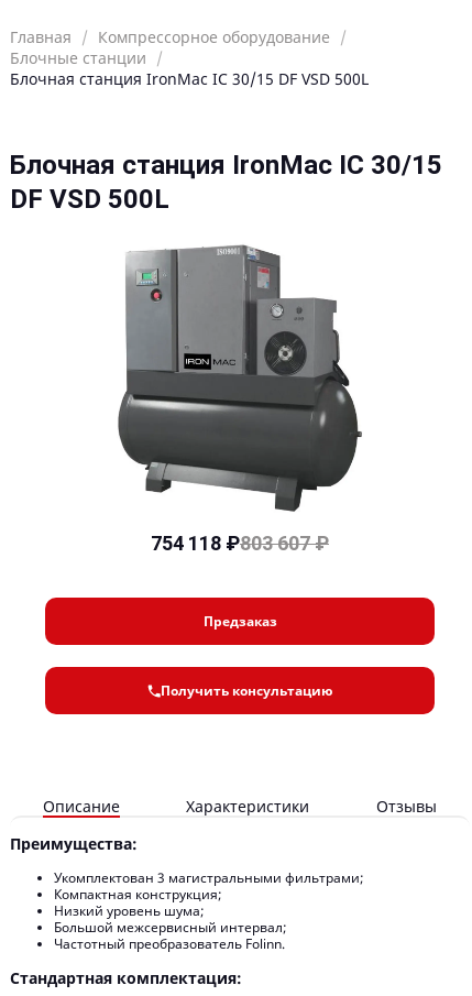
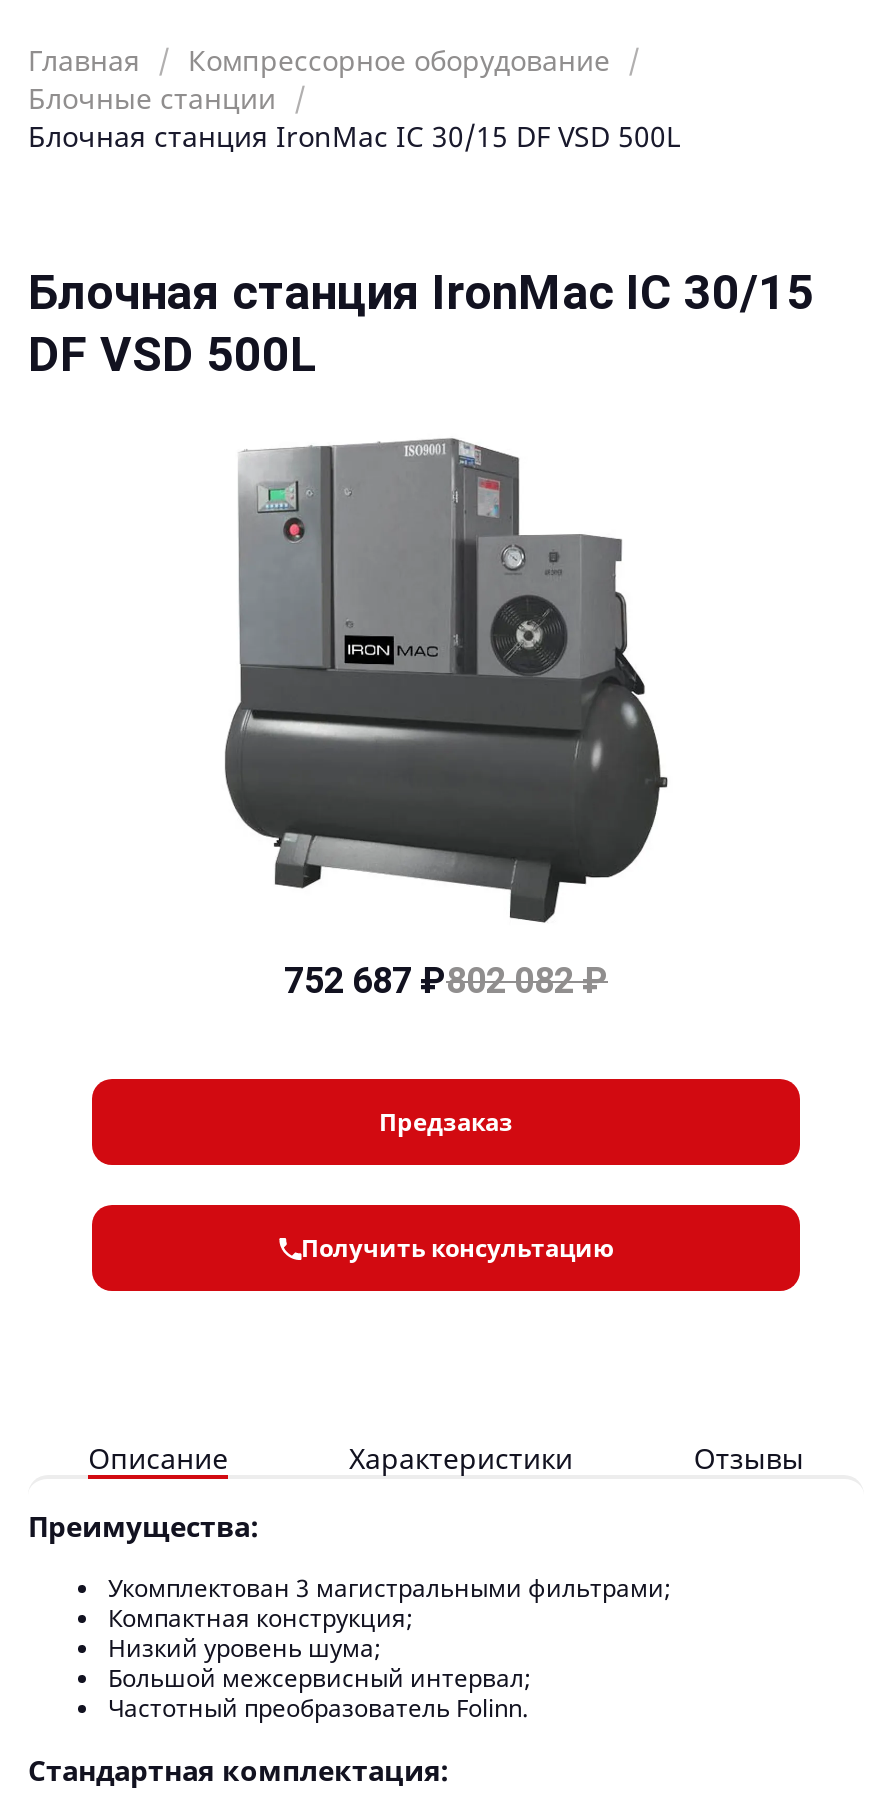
- 754 118 ₽803 607 ₽
+ 752 687 ₽802 082 ₽
